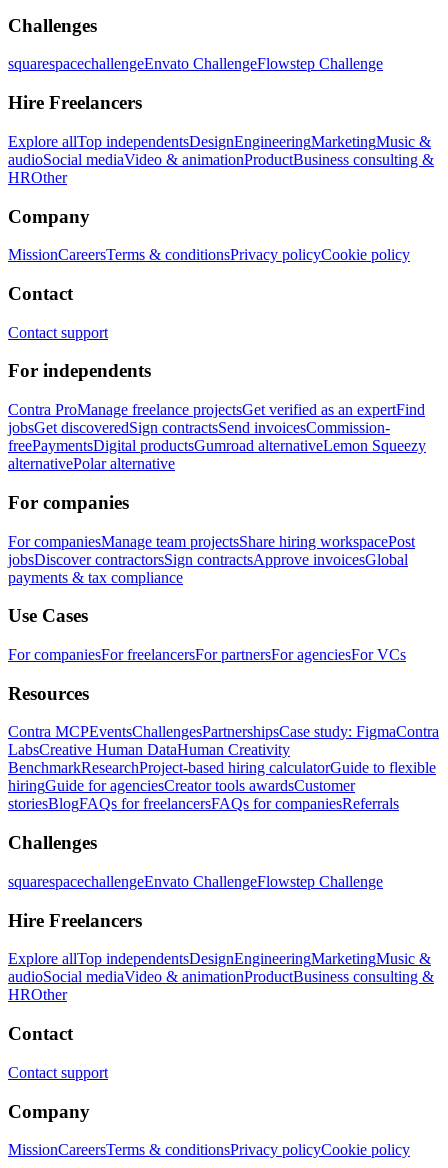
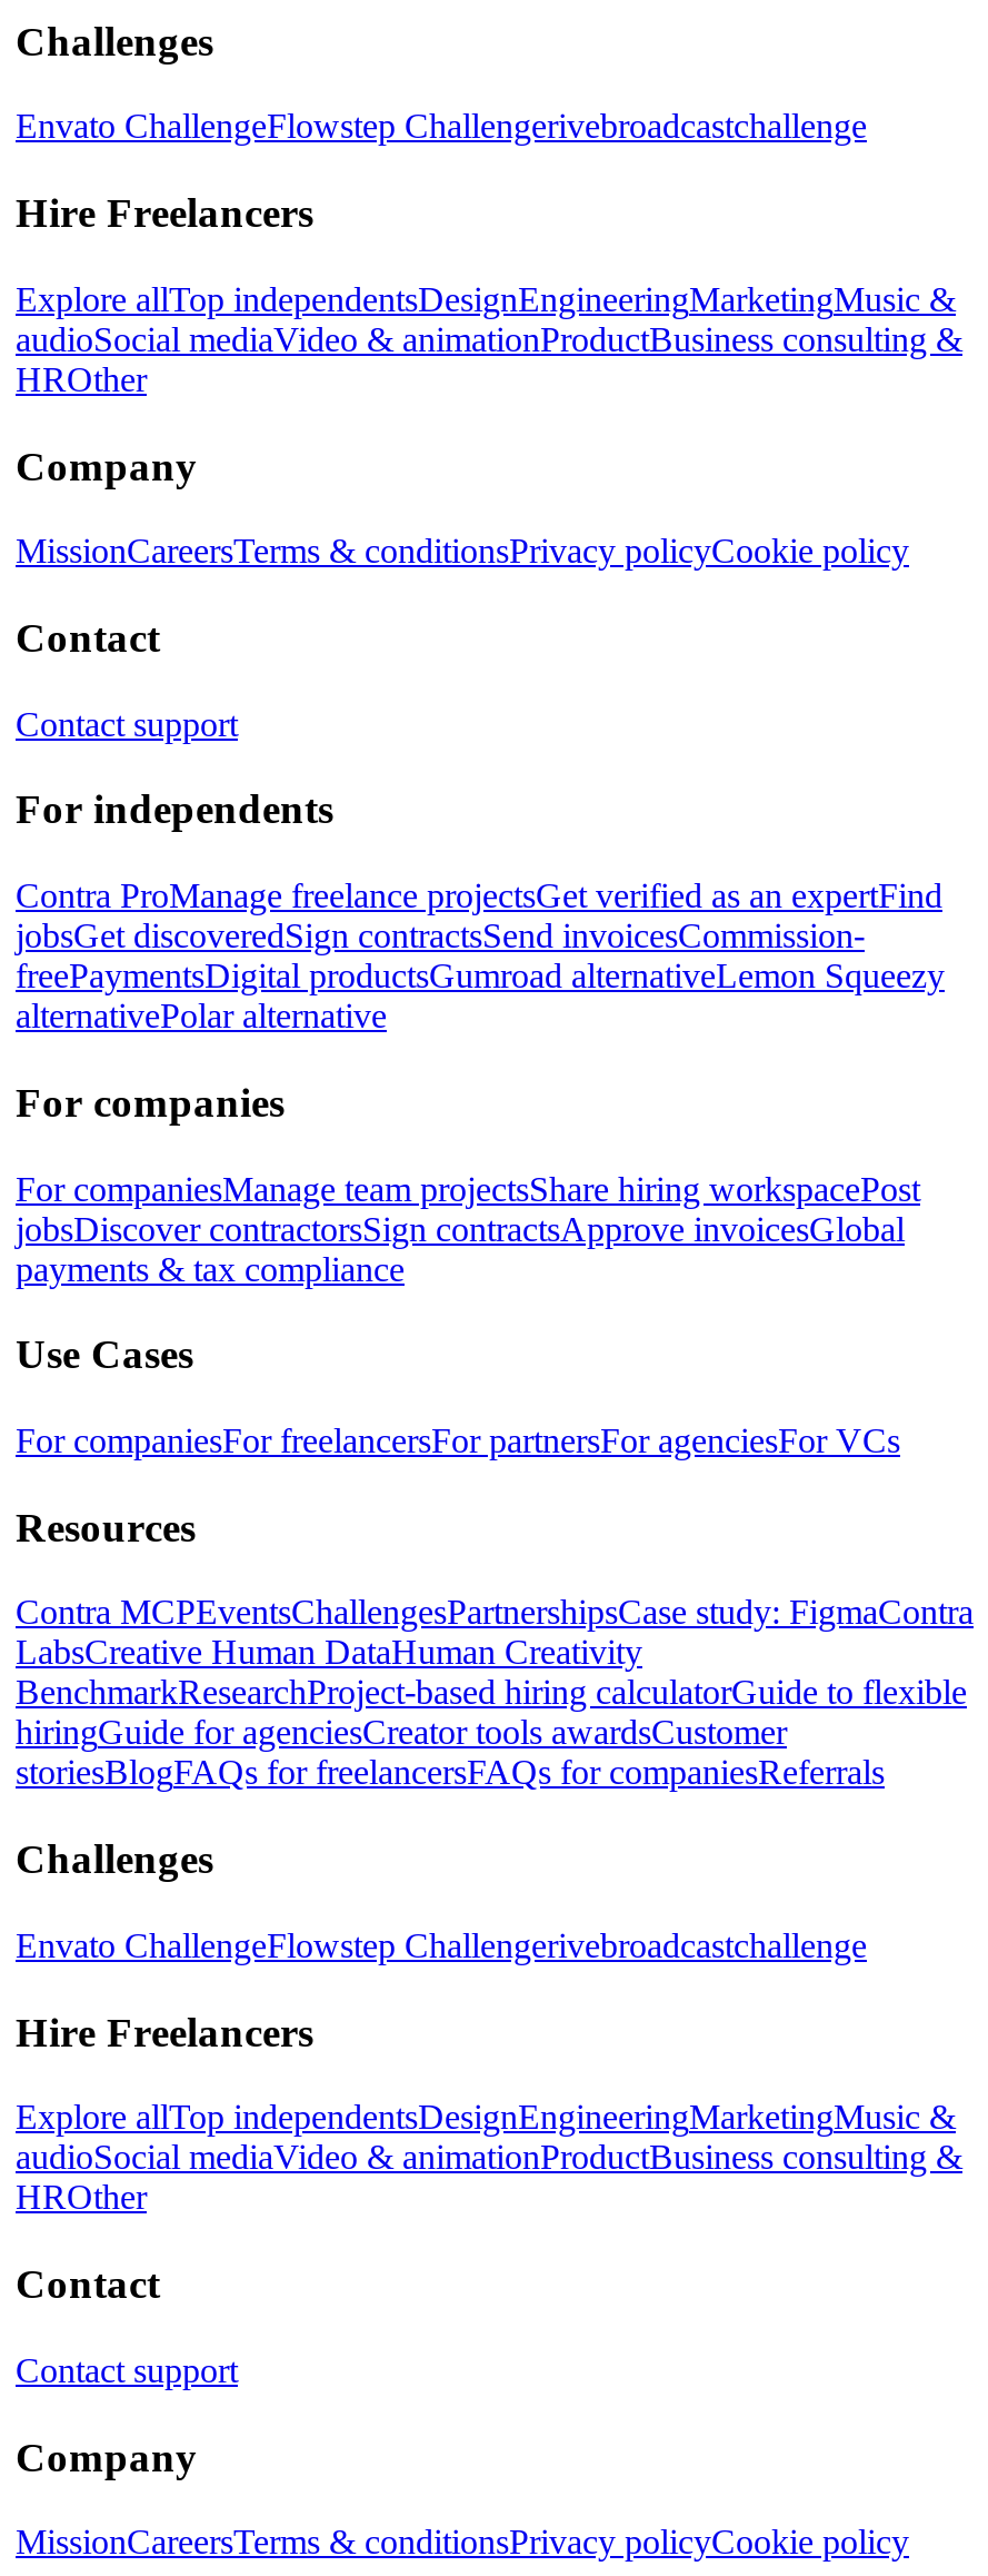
- squarespacechallengeEnvato ChallengeFlowstep Challenge
+ Envato ChallengeFlowstep Challengerivebroadcastchallenge

- squarespacechallengeEnvato ChallengeFlowstep Challenge
+ Envato ChallengeFlowstep Challengerivebroadcastchallenge
